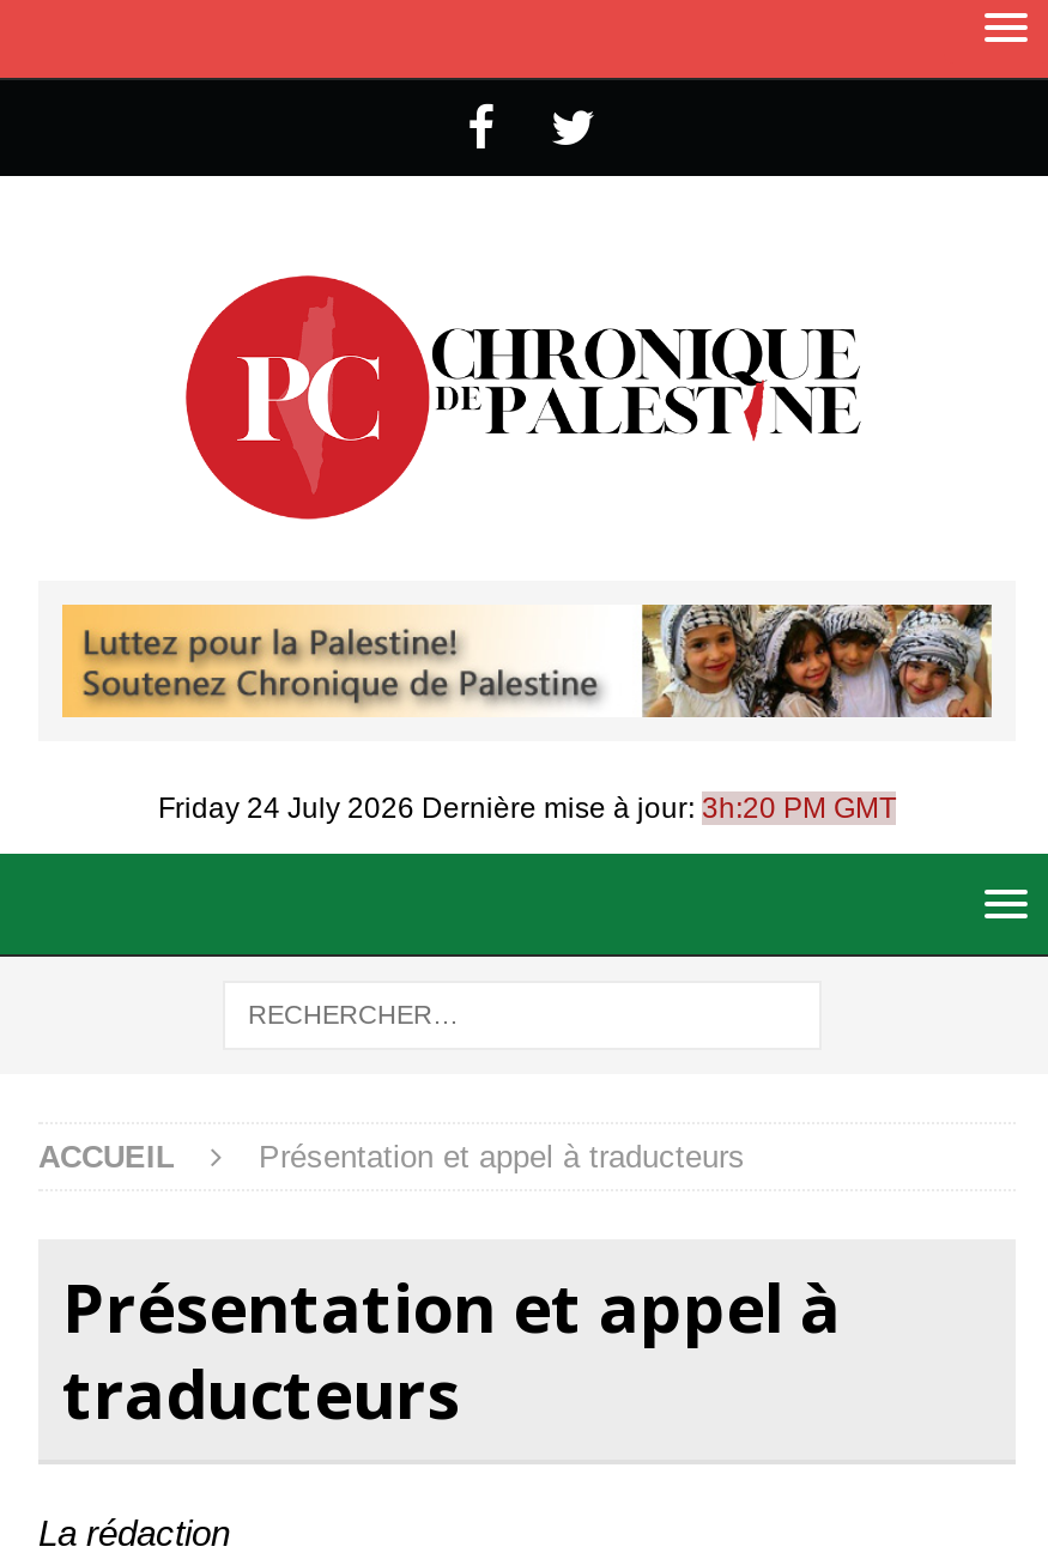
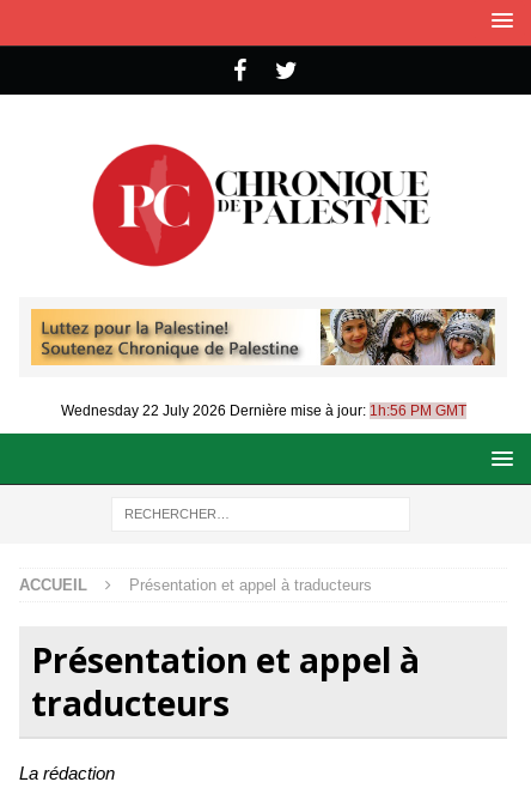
- Friday 24 July 2026 Dernière mise à jour: 3h:20 PM GMT
+ Wednesday 22 July 2026 Dernière mise à jour: 1h:56 PM GMT
